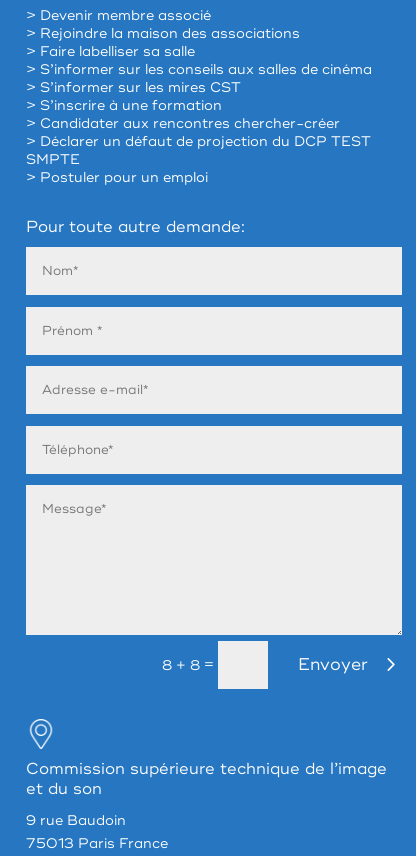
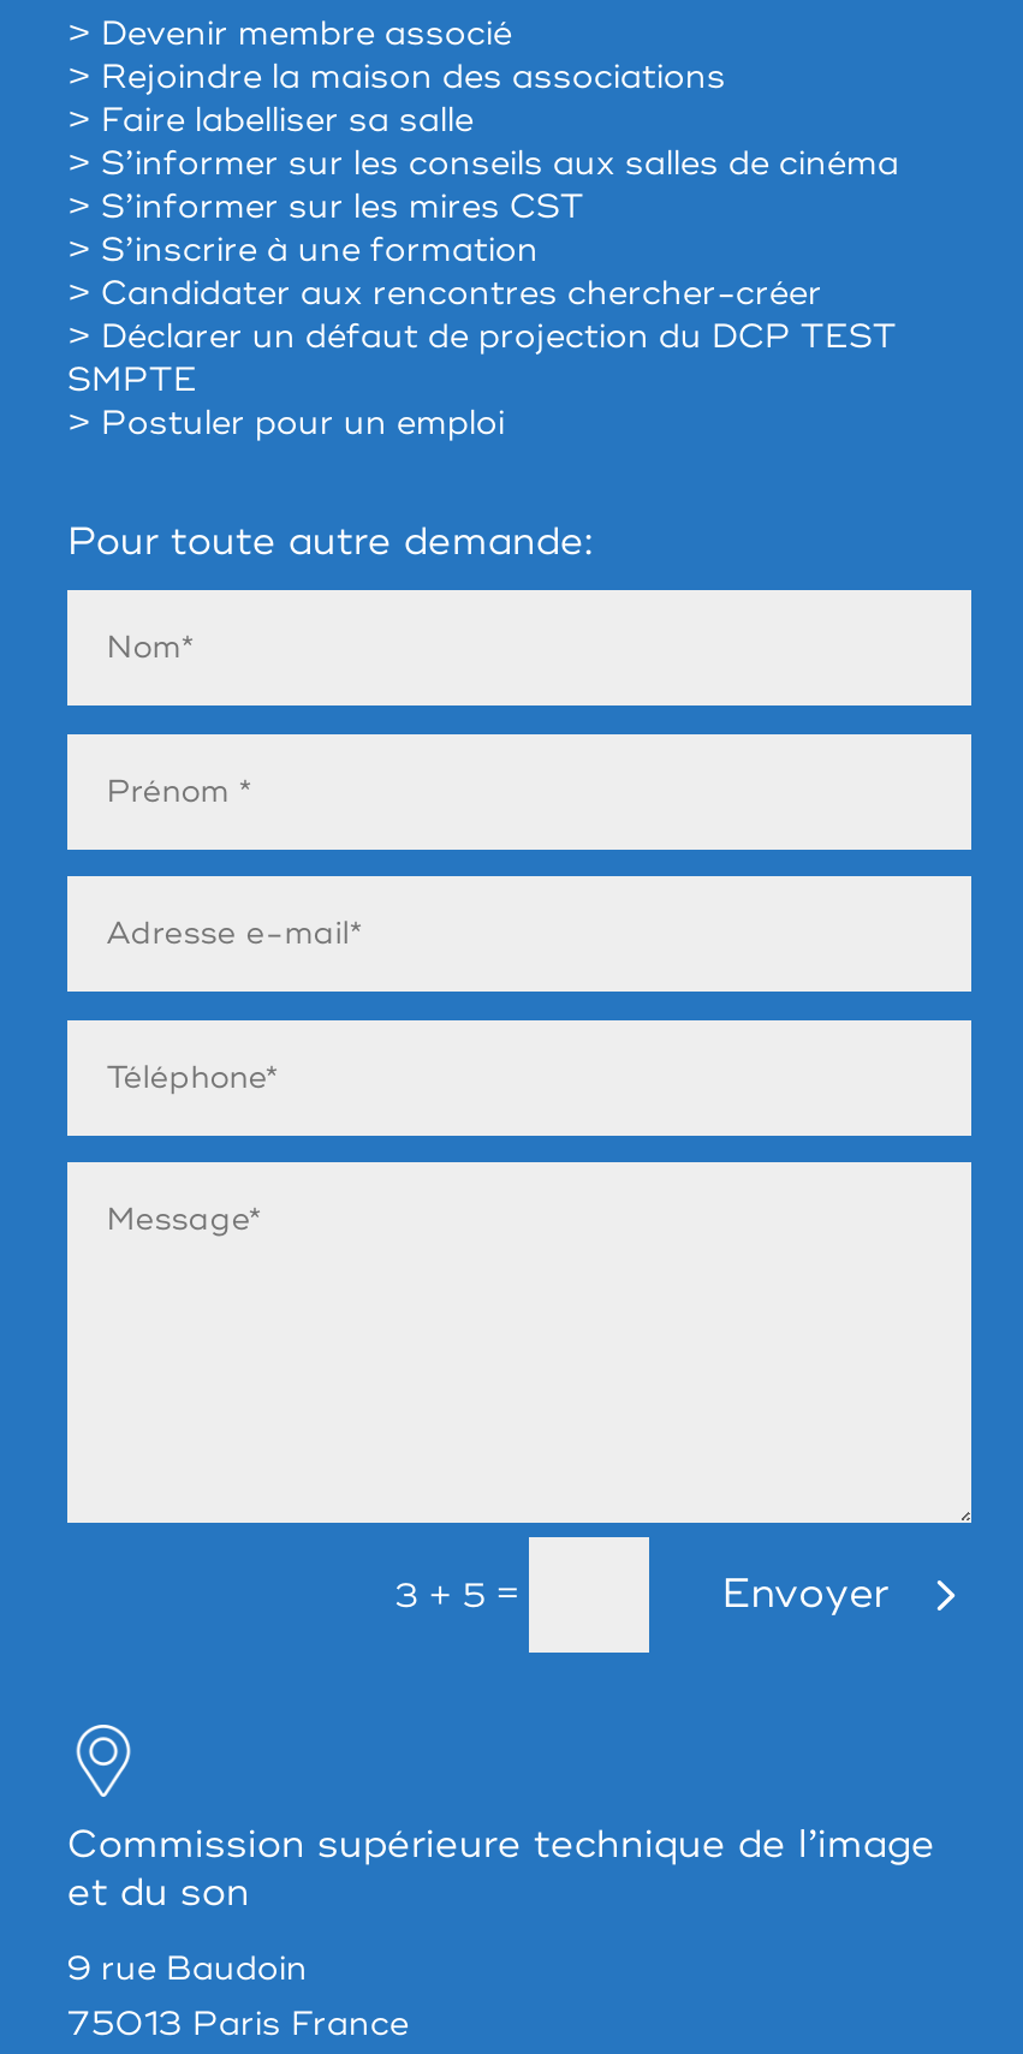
- 8 + 8 =
+ 3 + 5 =
